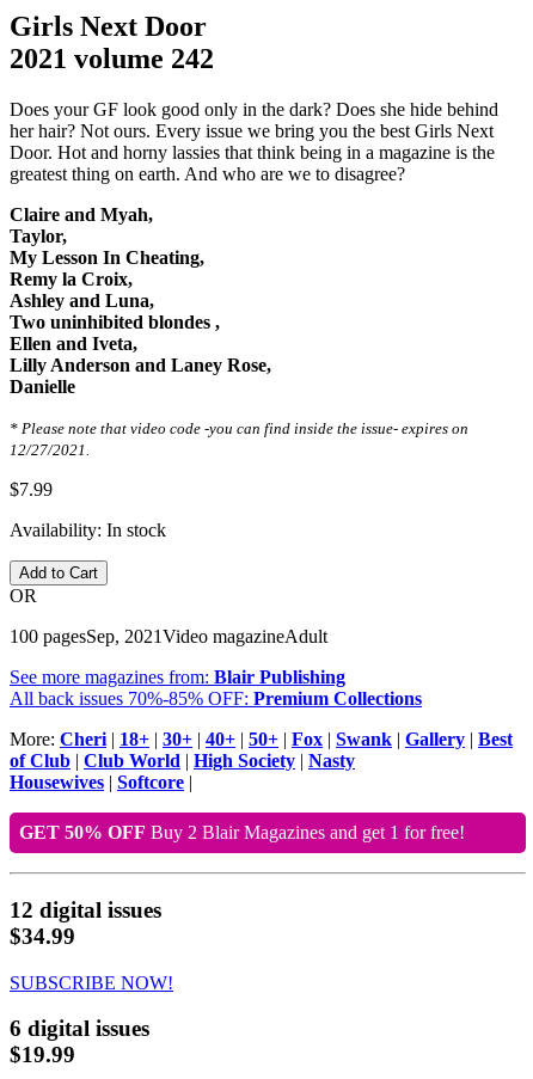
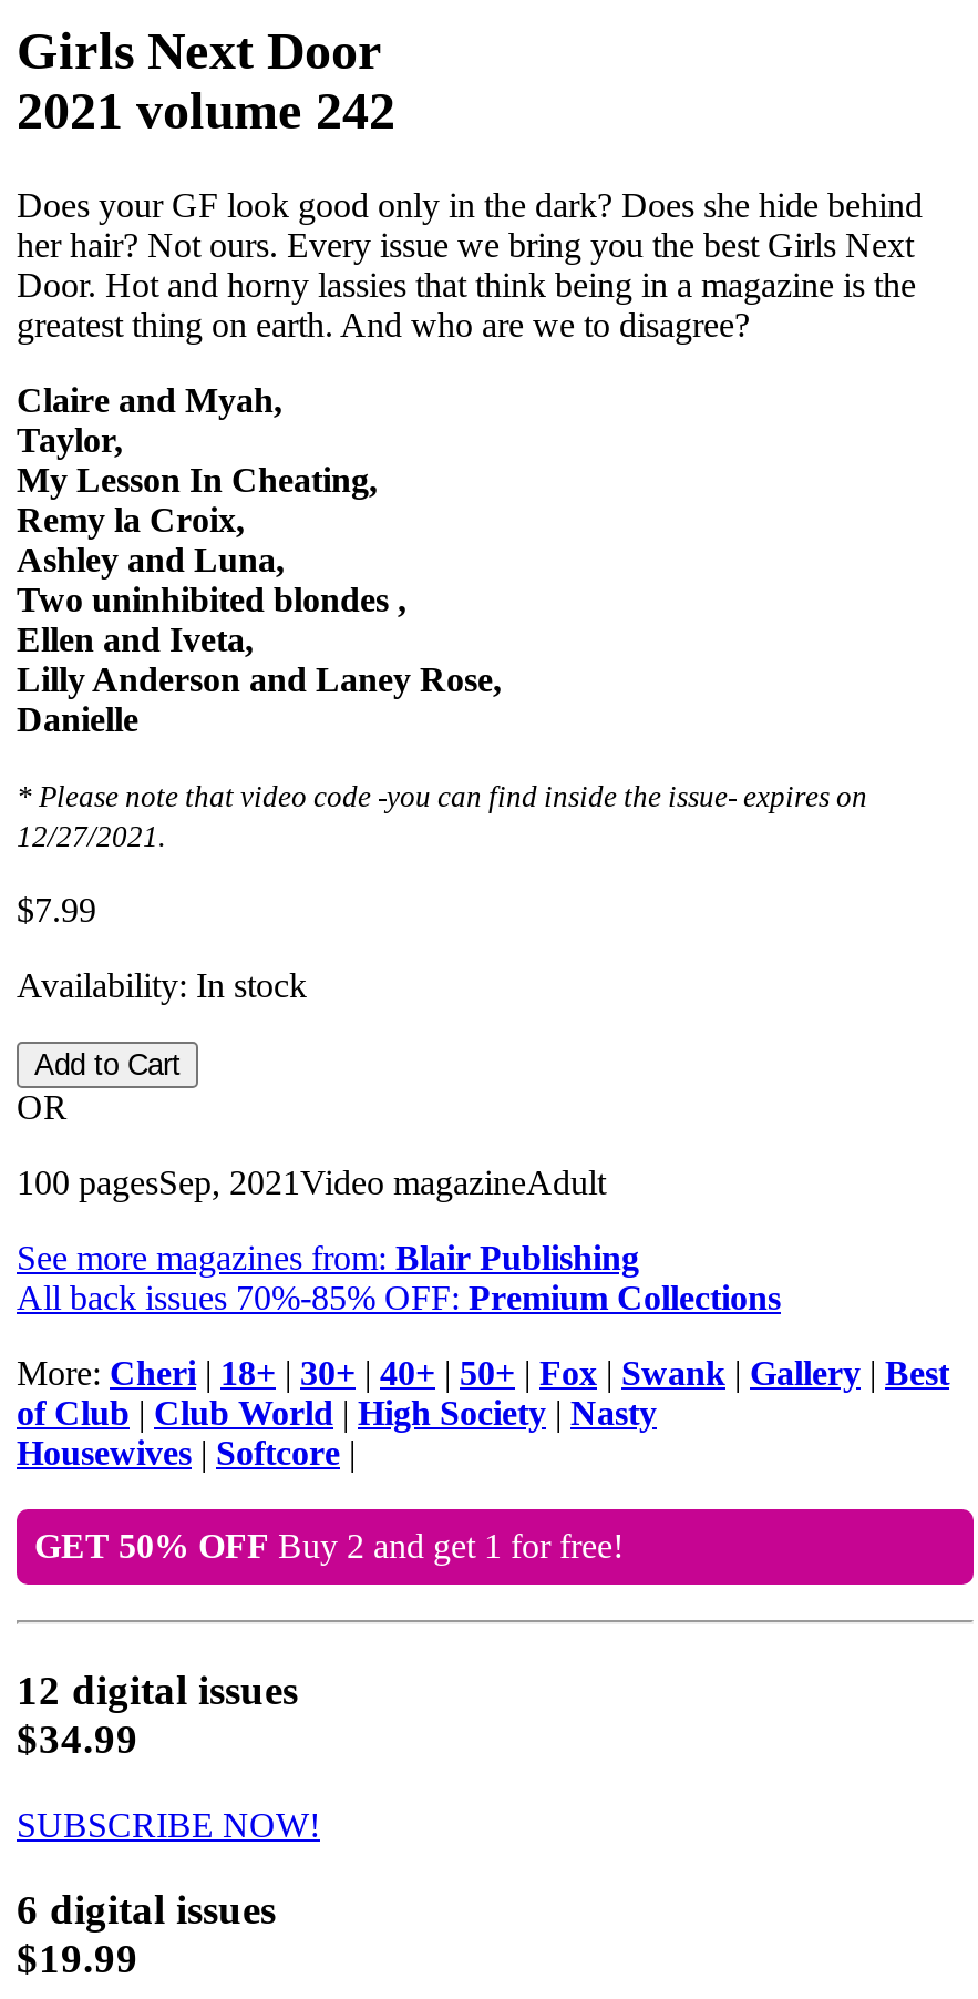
- GET 50% OFF Buy 2 Blair Magazines and get 1 for free!
+ GET 50% OFF Buy 2 and get 1 for free!
